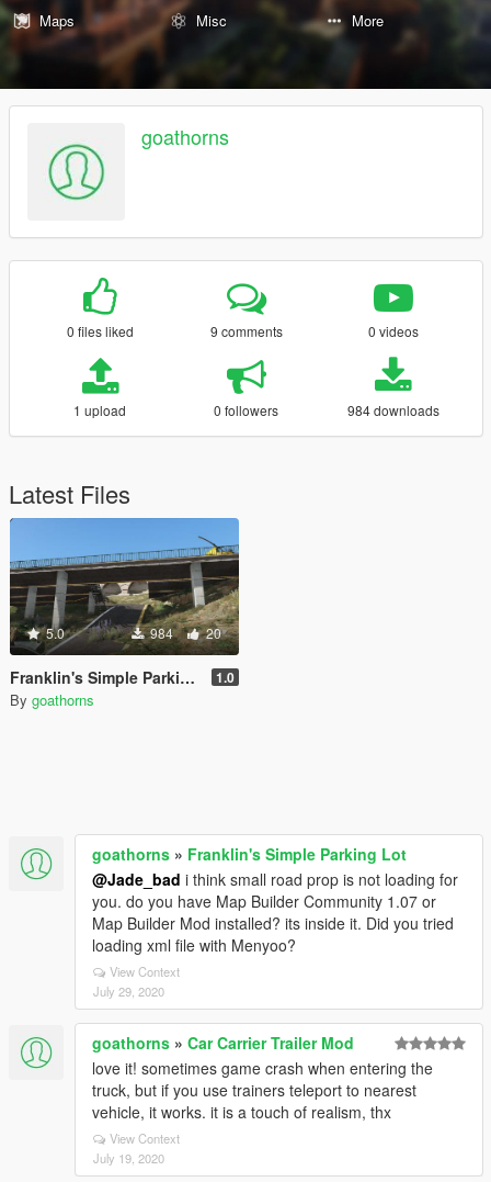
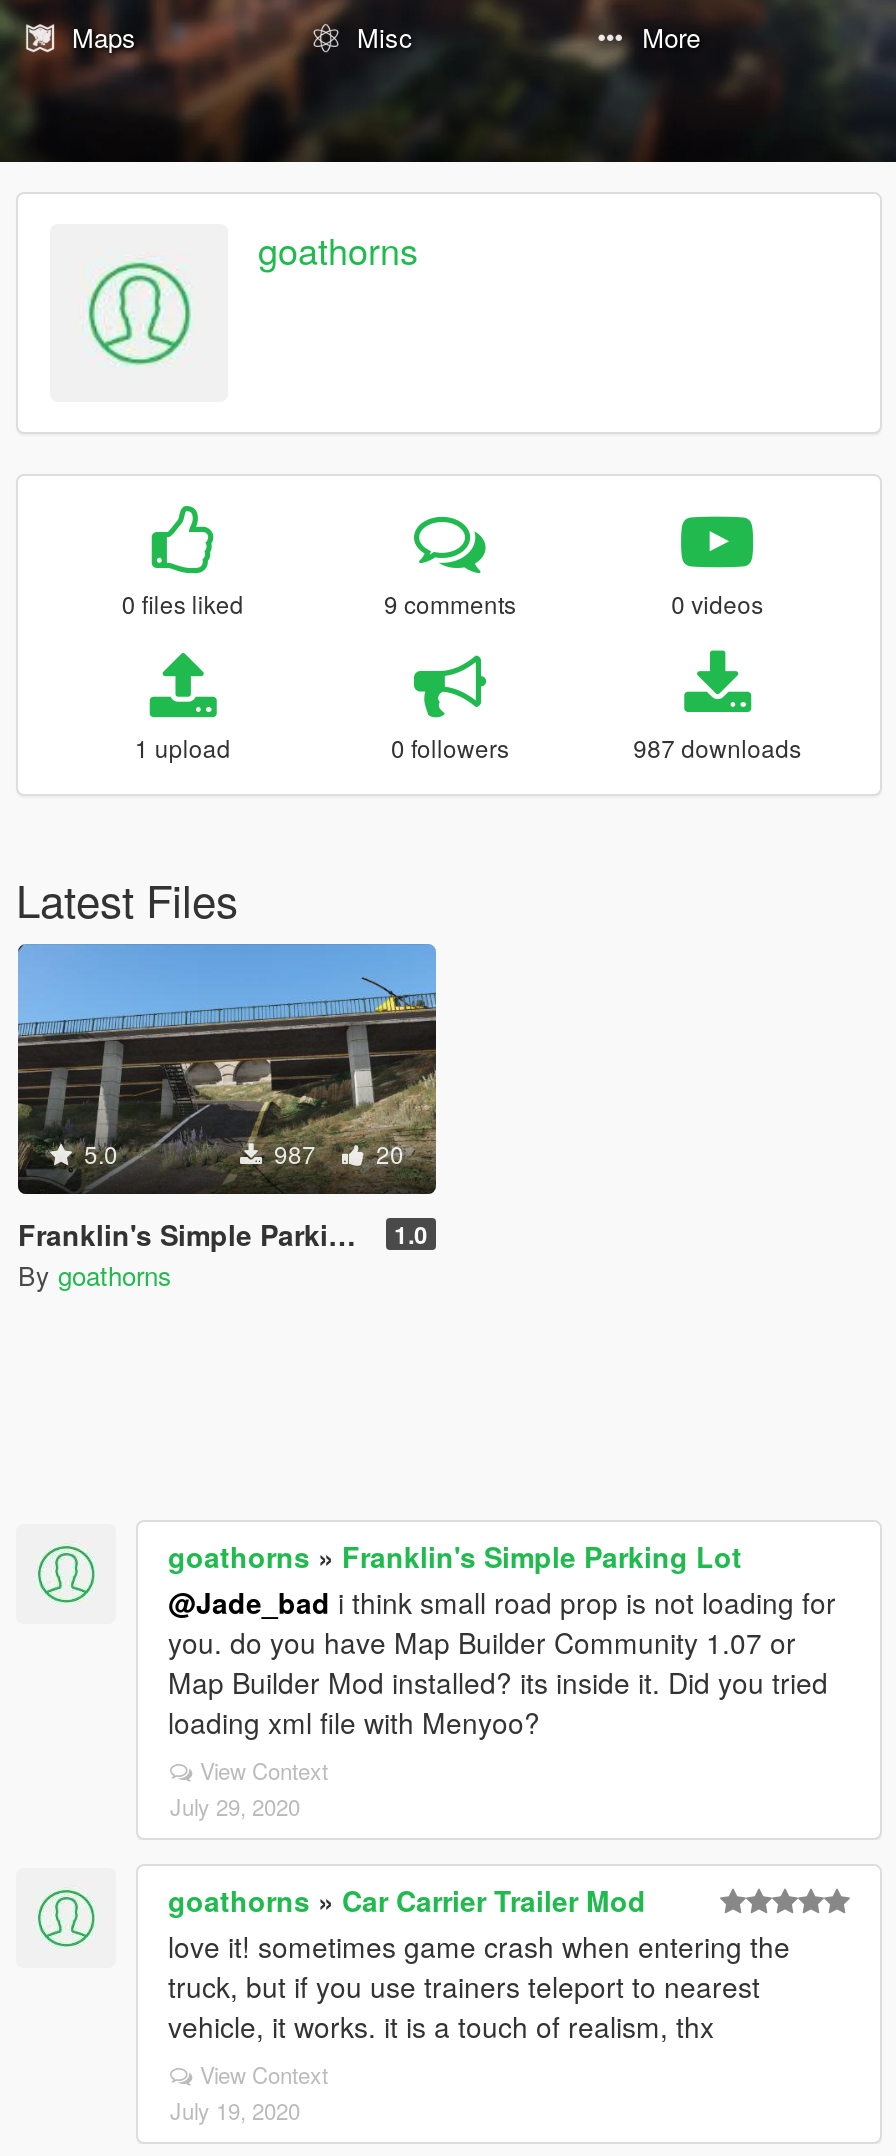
- 984 downloads
+ 987 downloads

- 984 20
+ 987 20
